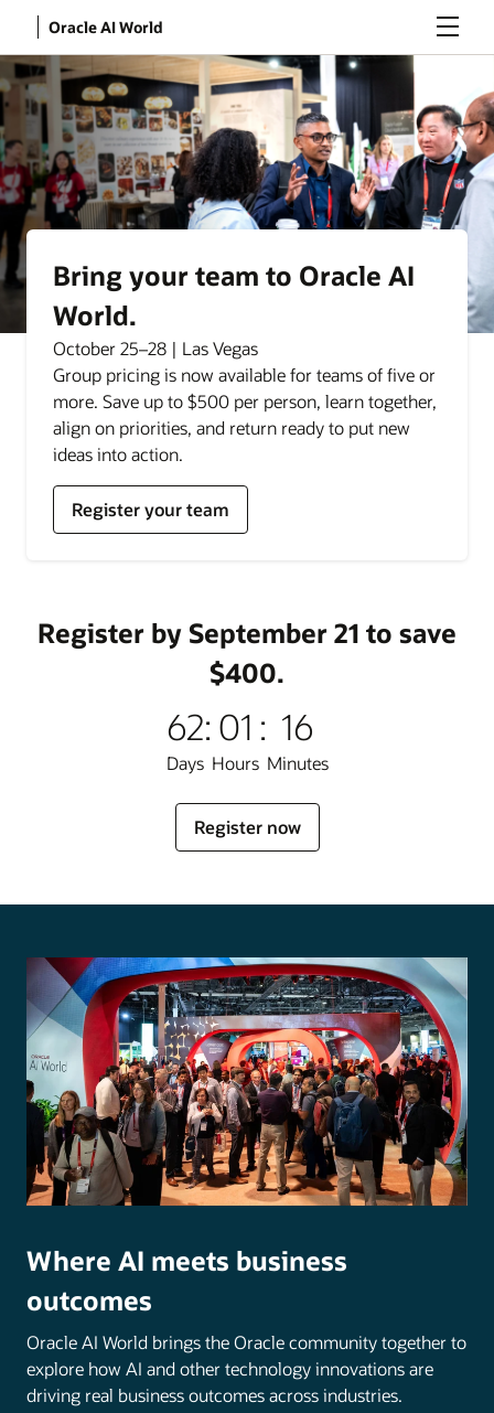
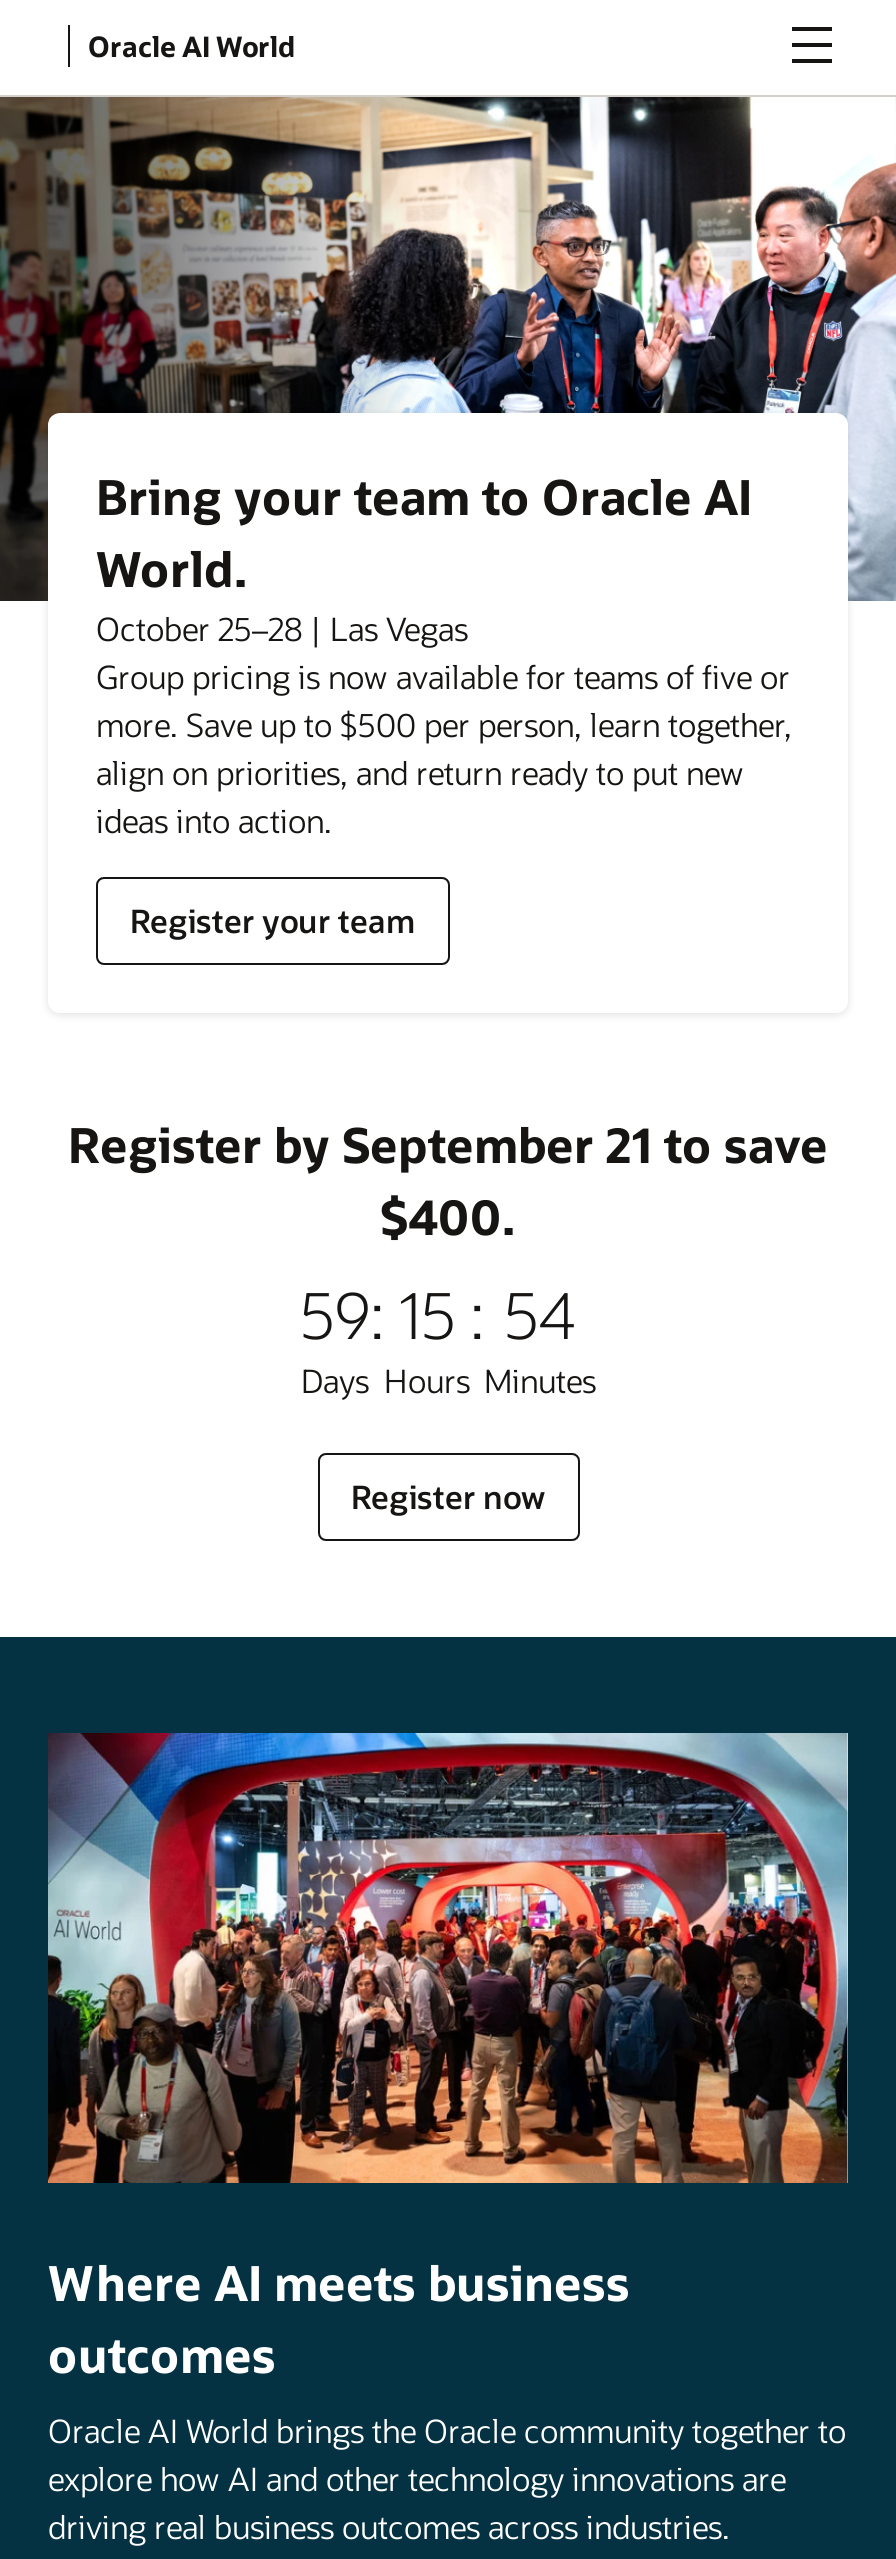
- 62
+ 59

- : 01
+ : 15

- : 16
+ : 54
